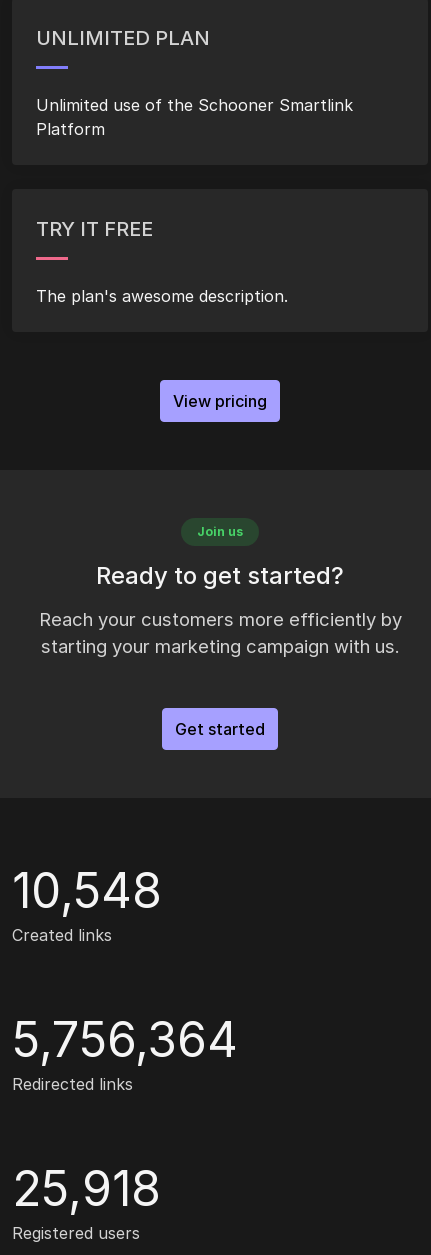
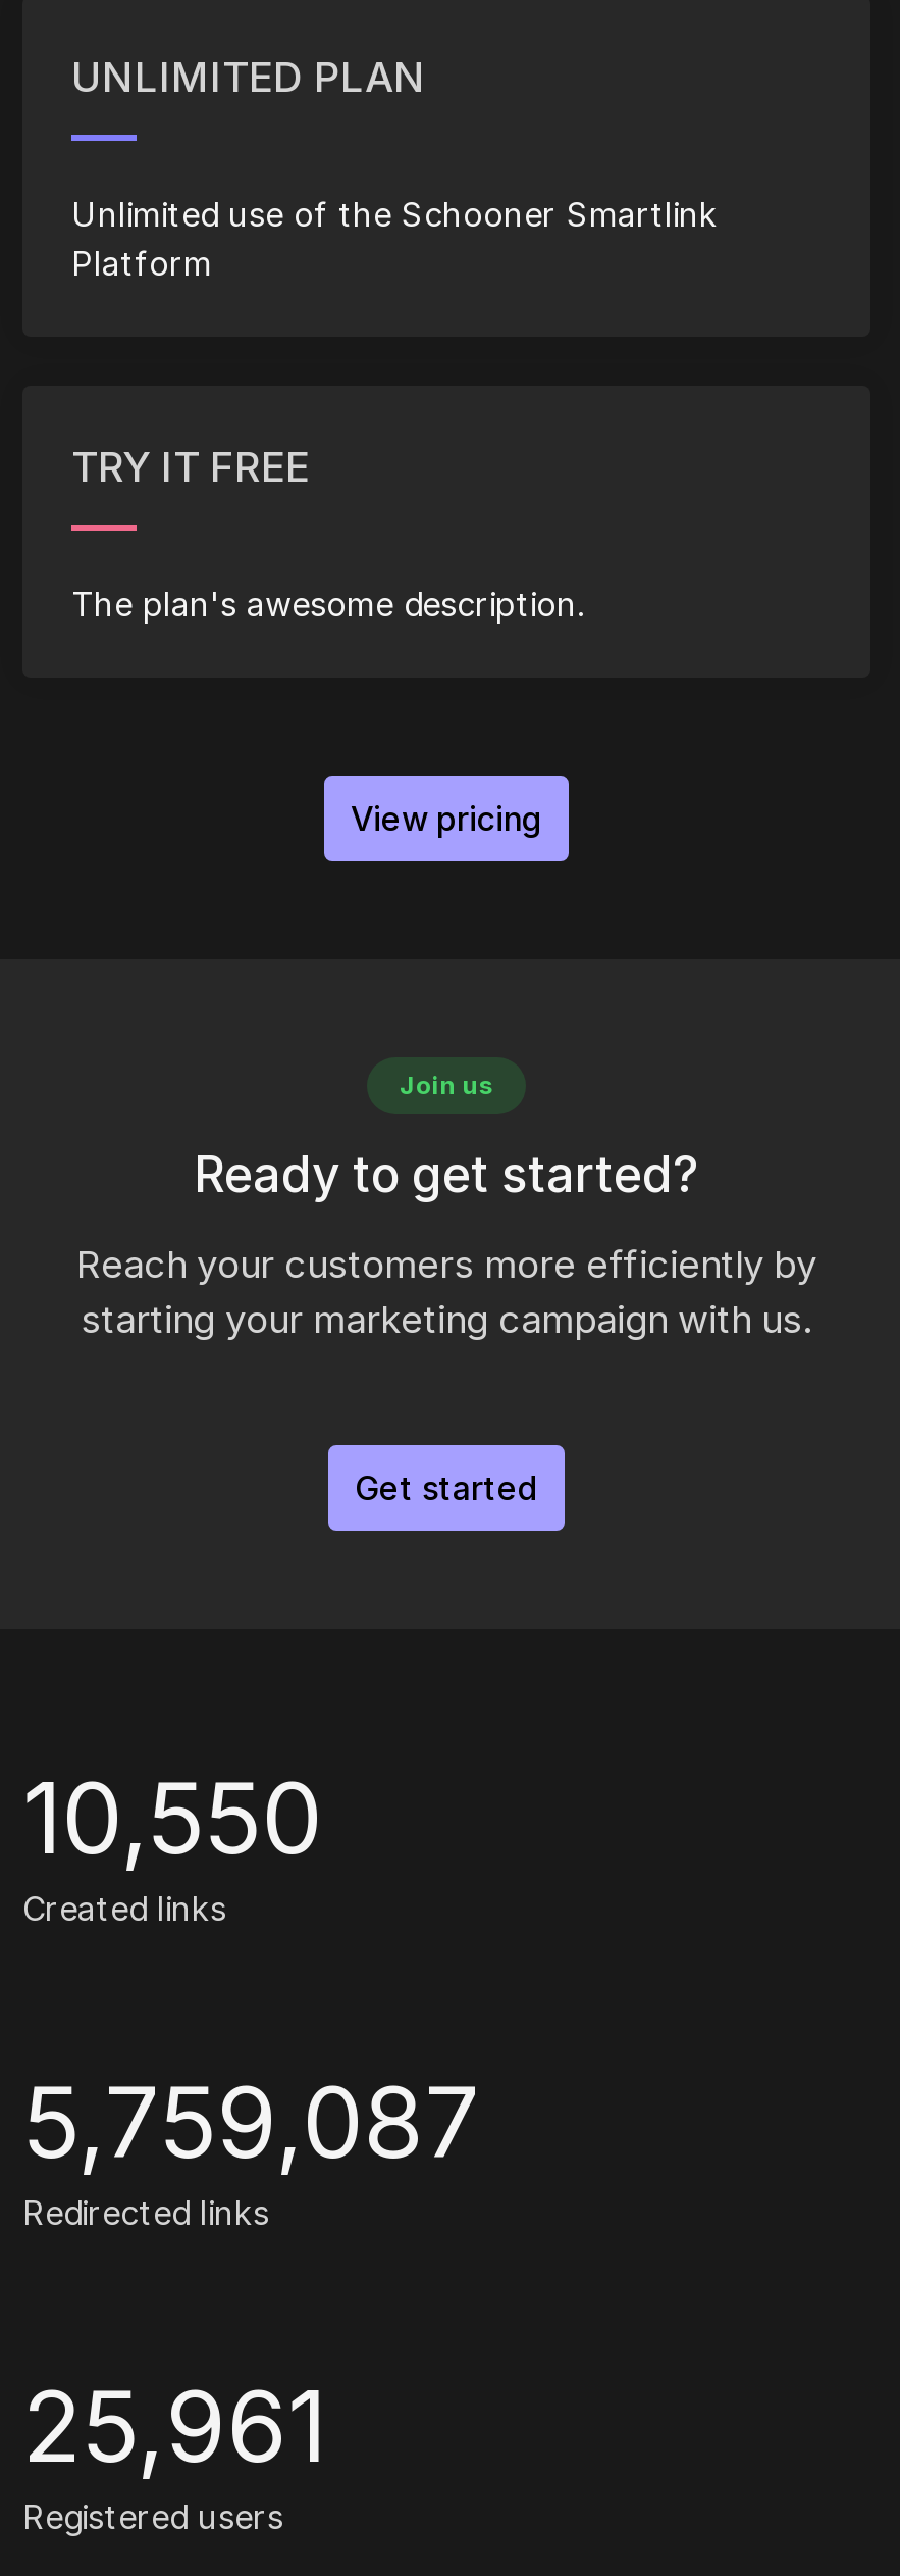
- 10,548
+ 10,550

- 5,756,364
+ 5,759,087

- 25,918
+ 25,961
